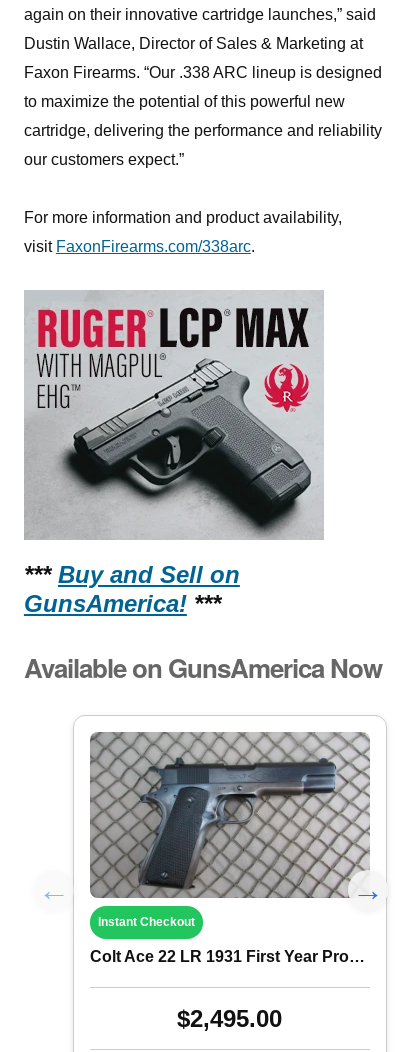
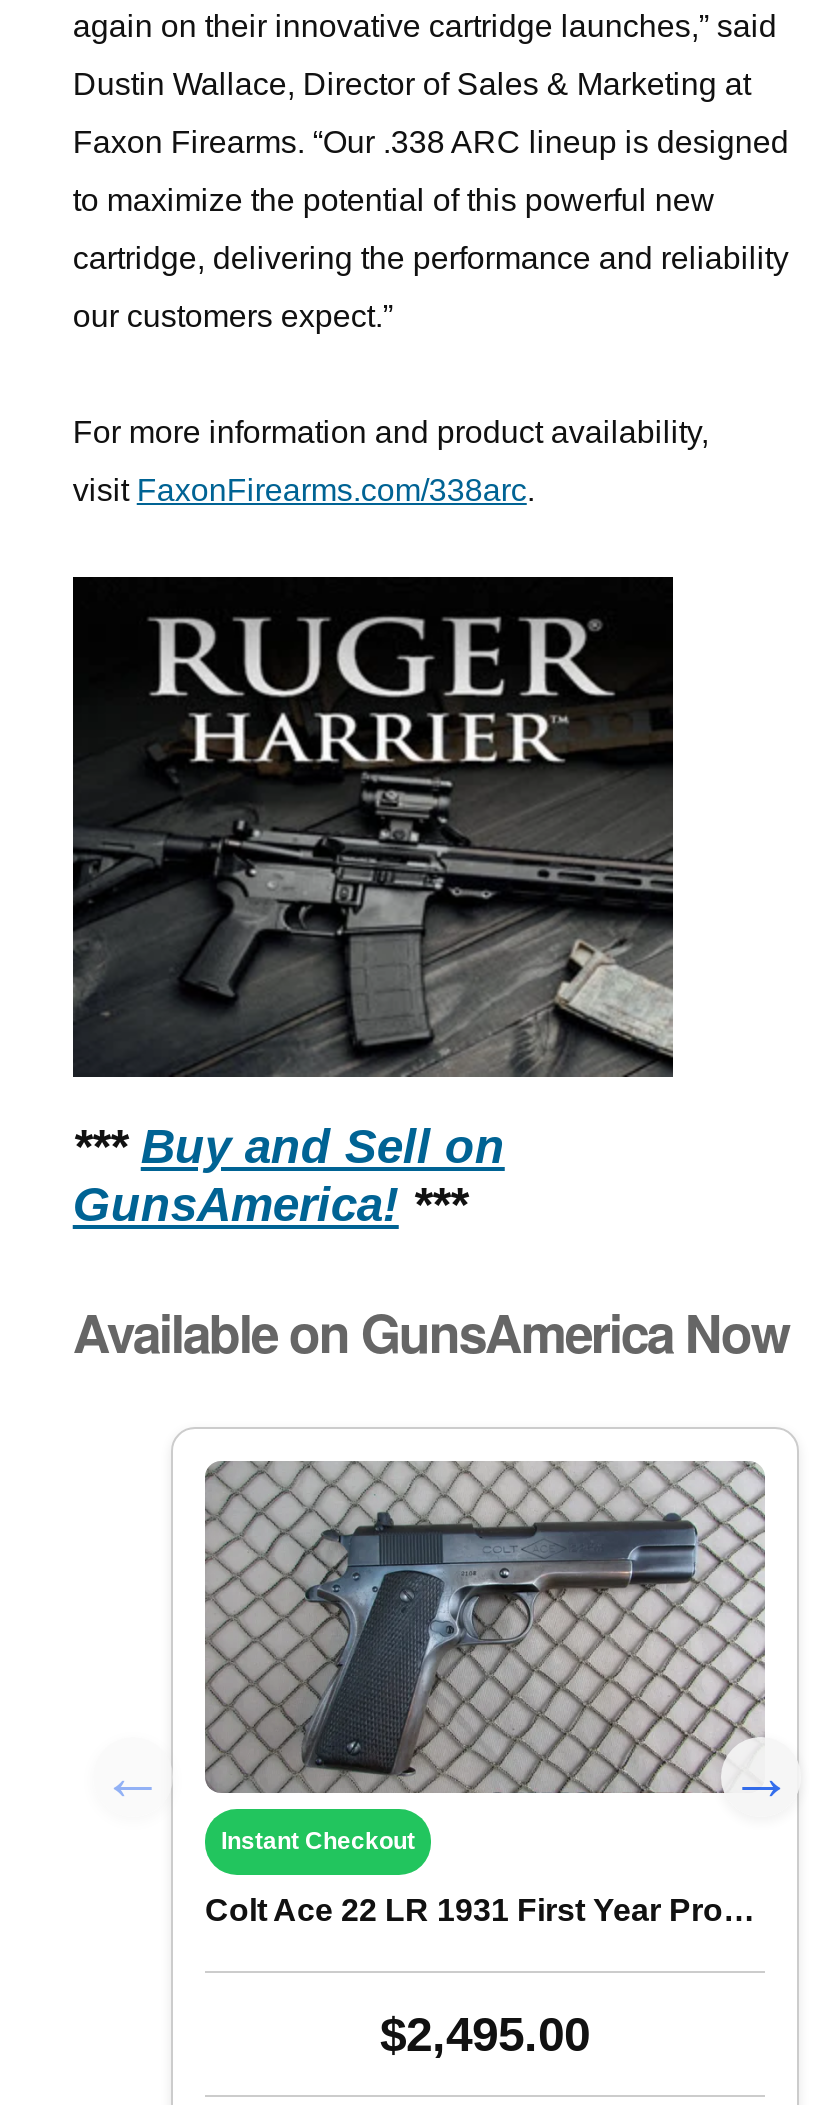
- [image]
+ [image]
